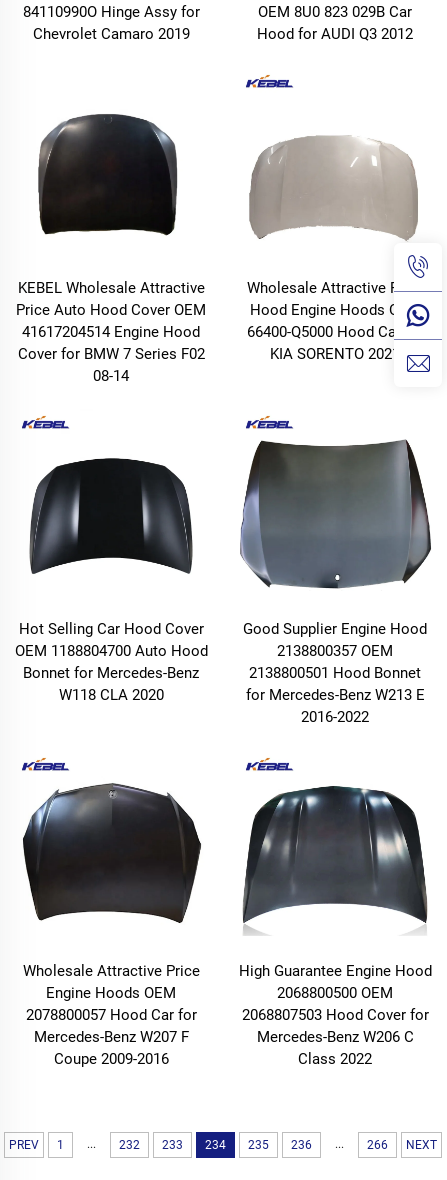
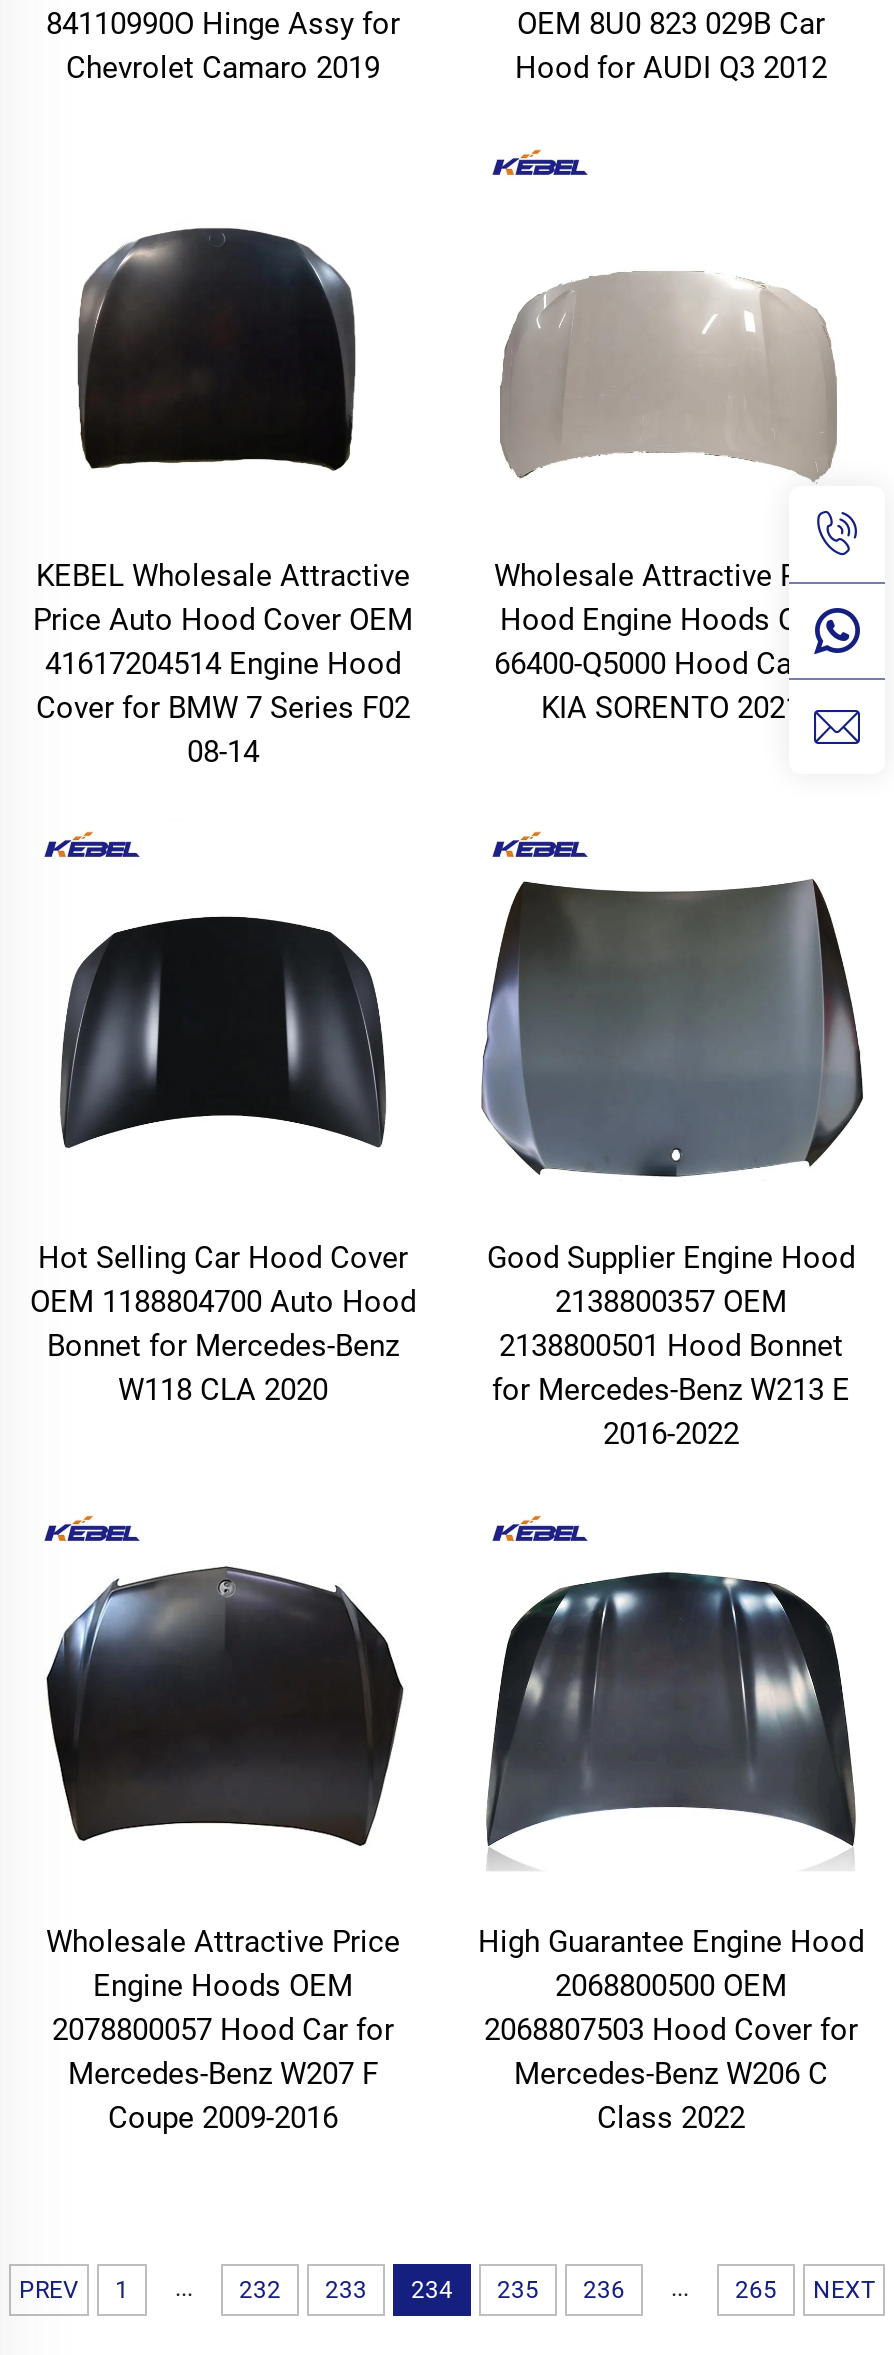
- 266
+ 265
